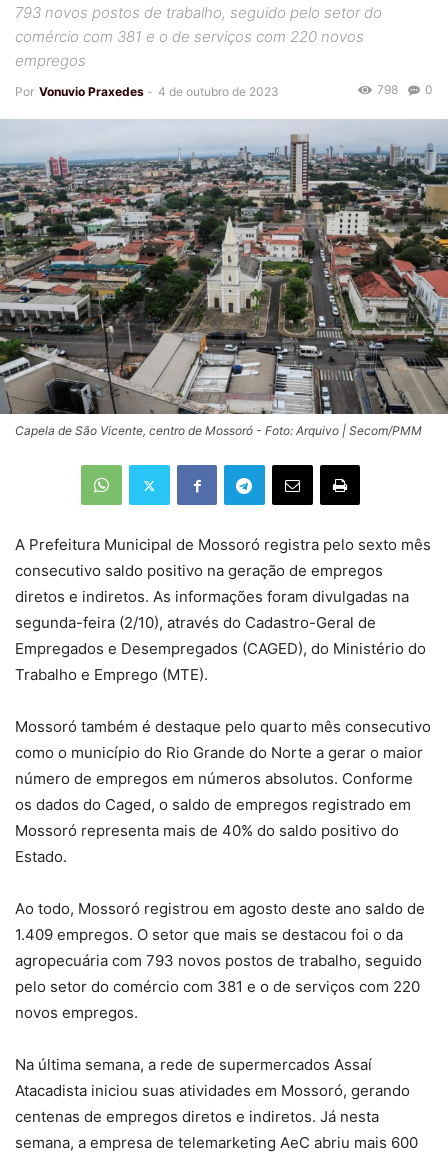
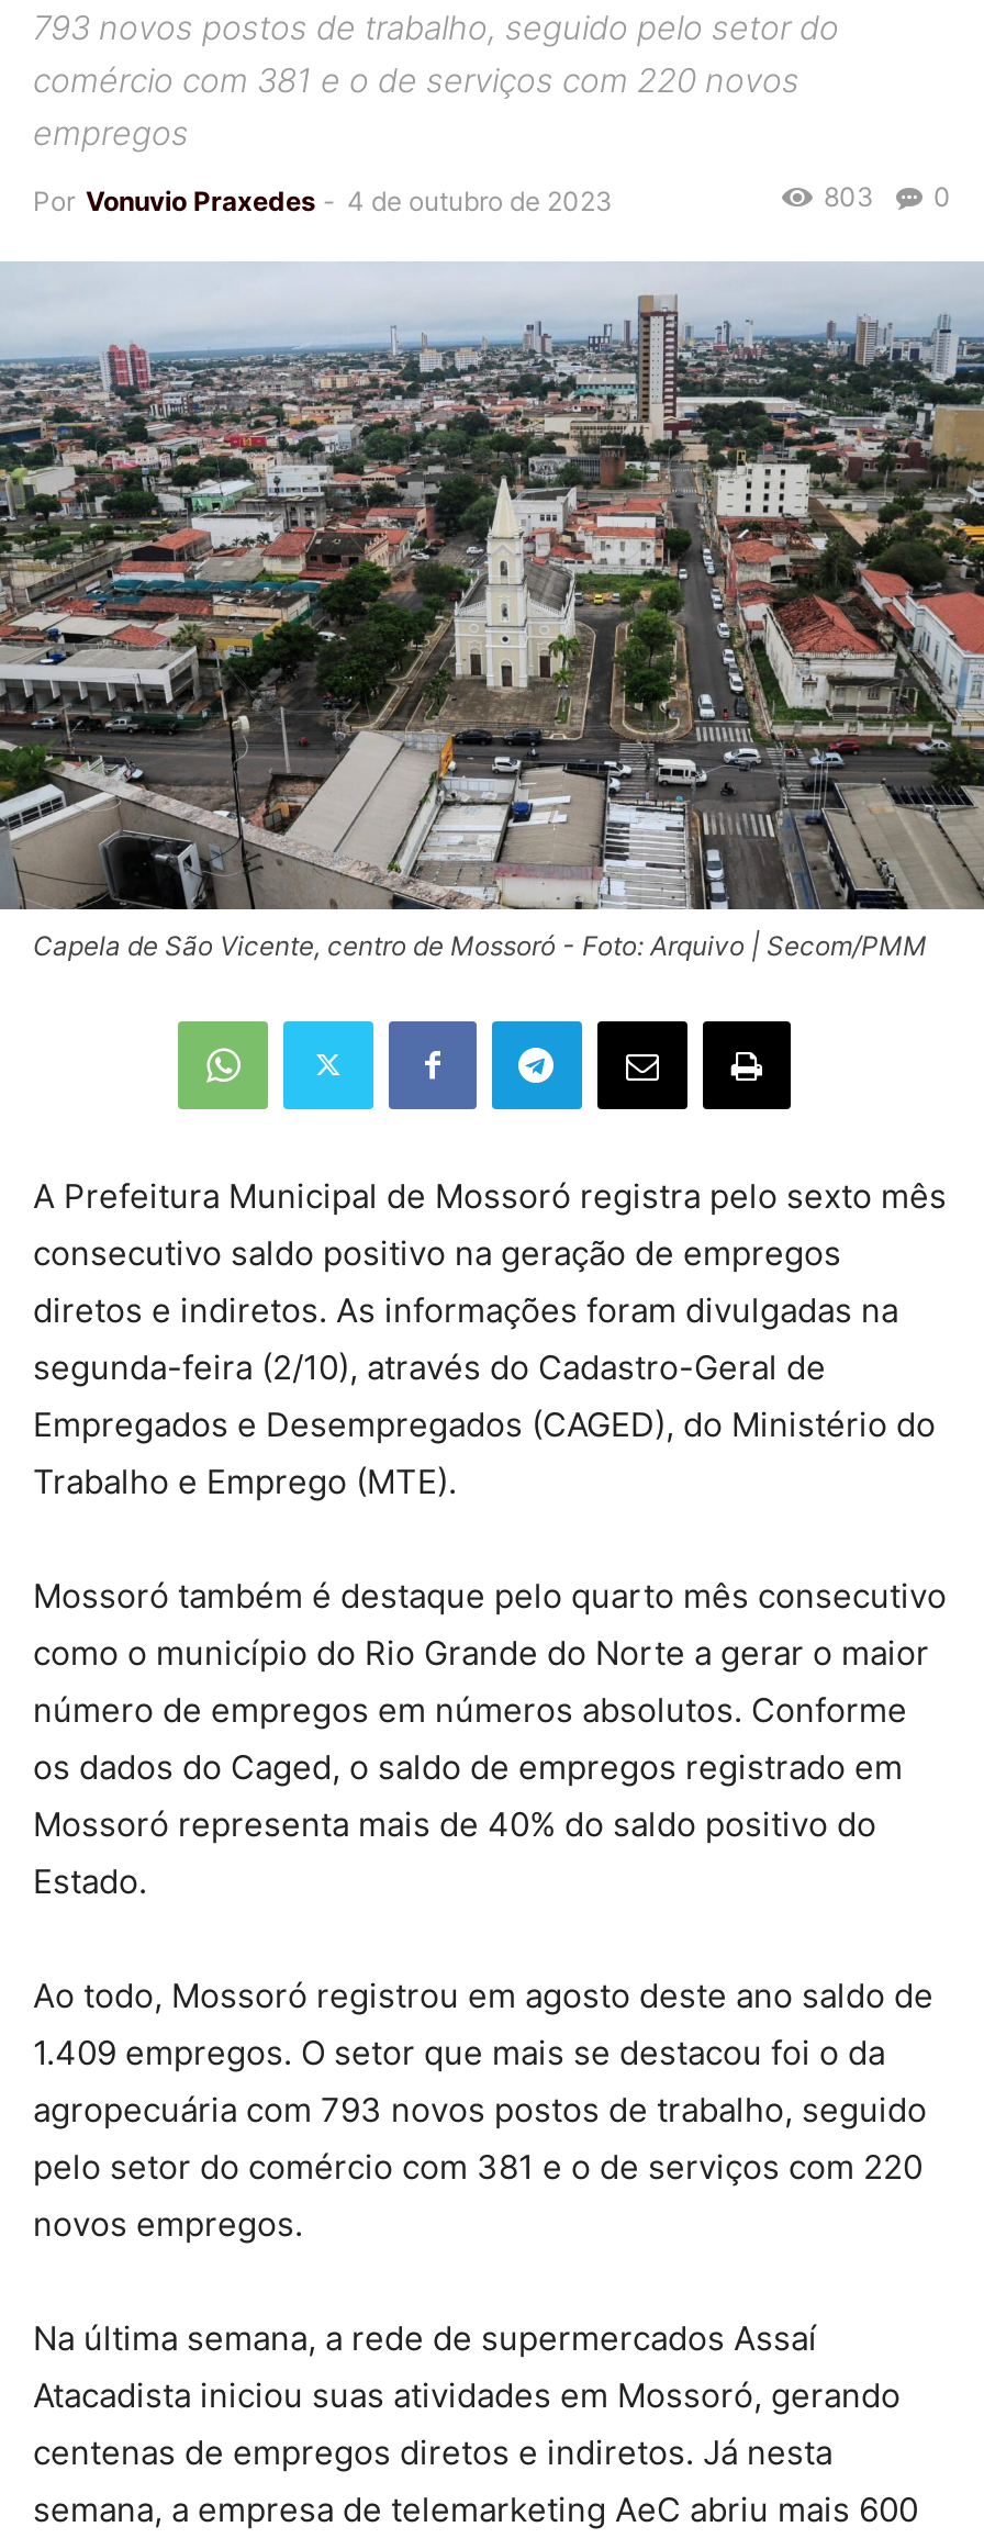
- 798 0
+ 803 0
